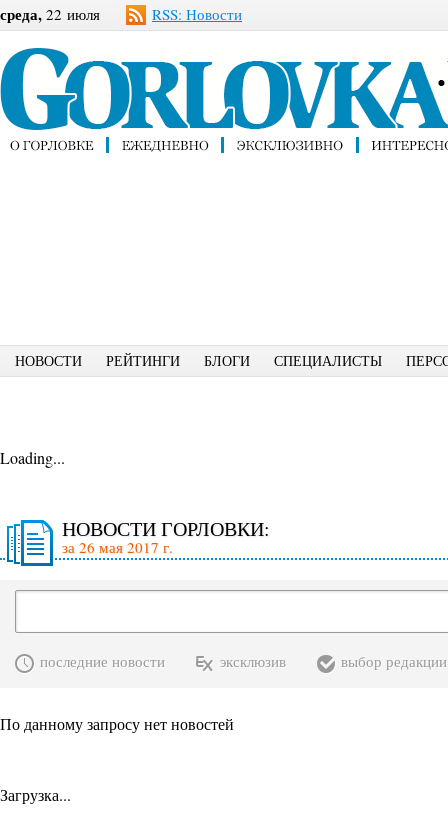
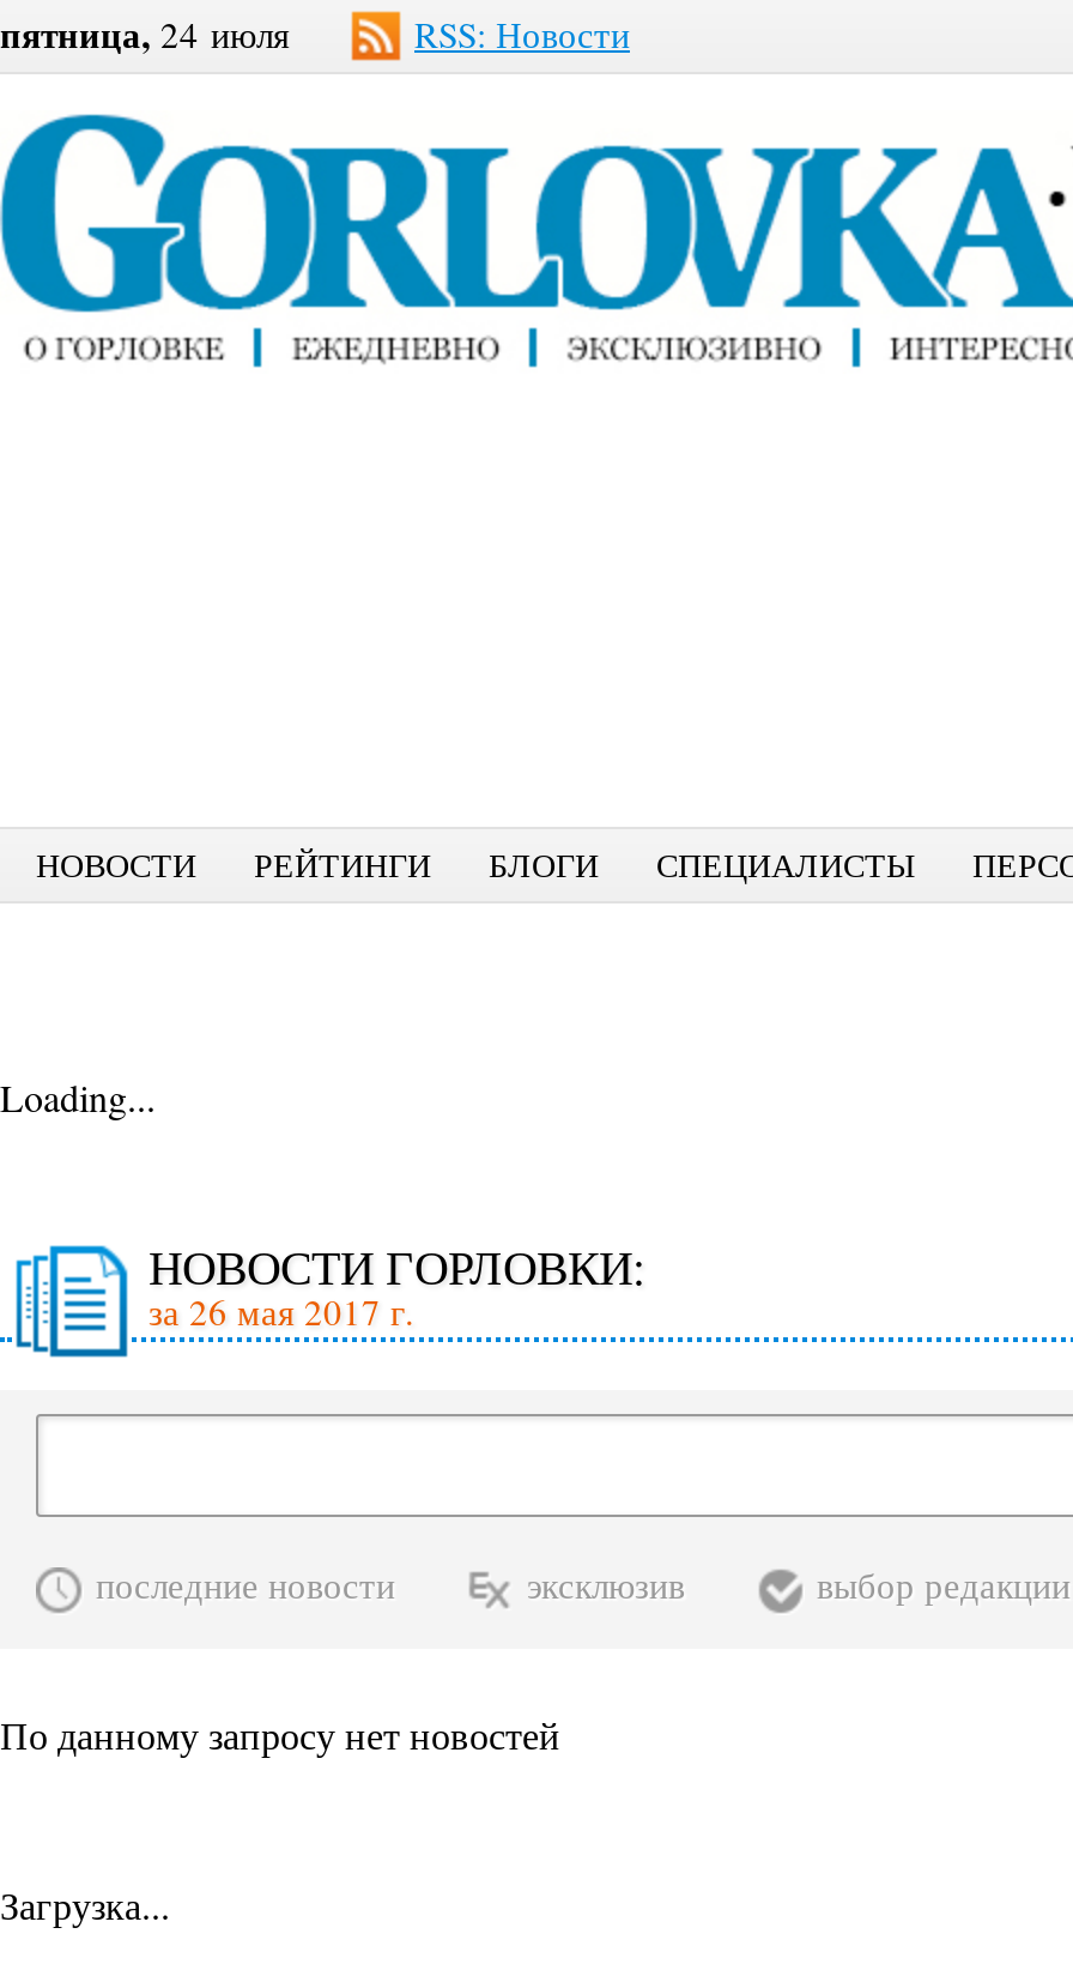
- среда, 22 июля
+ пятница, 24 июля
